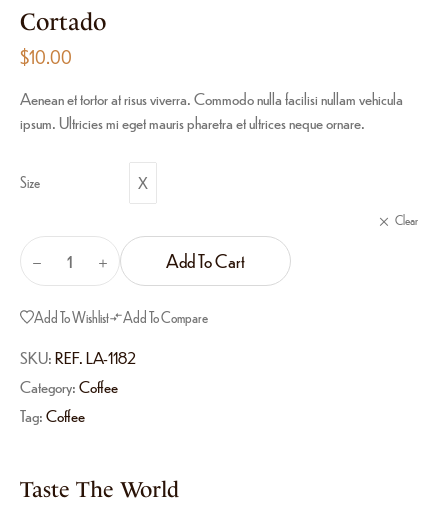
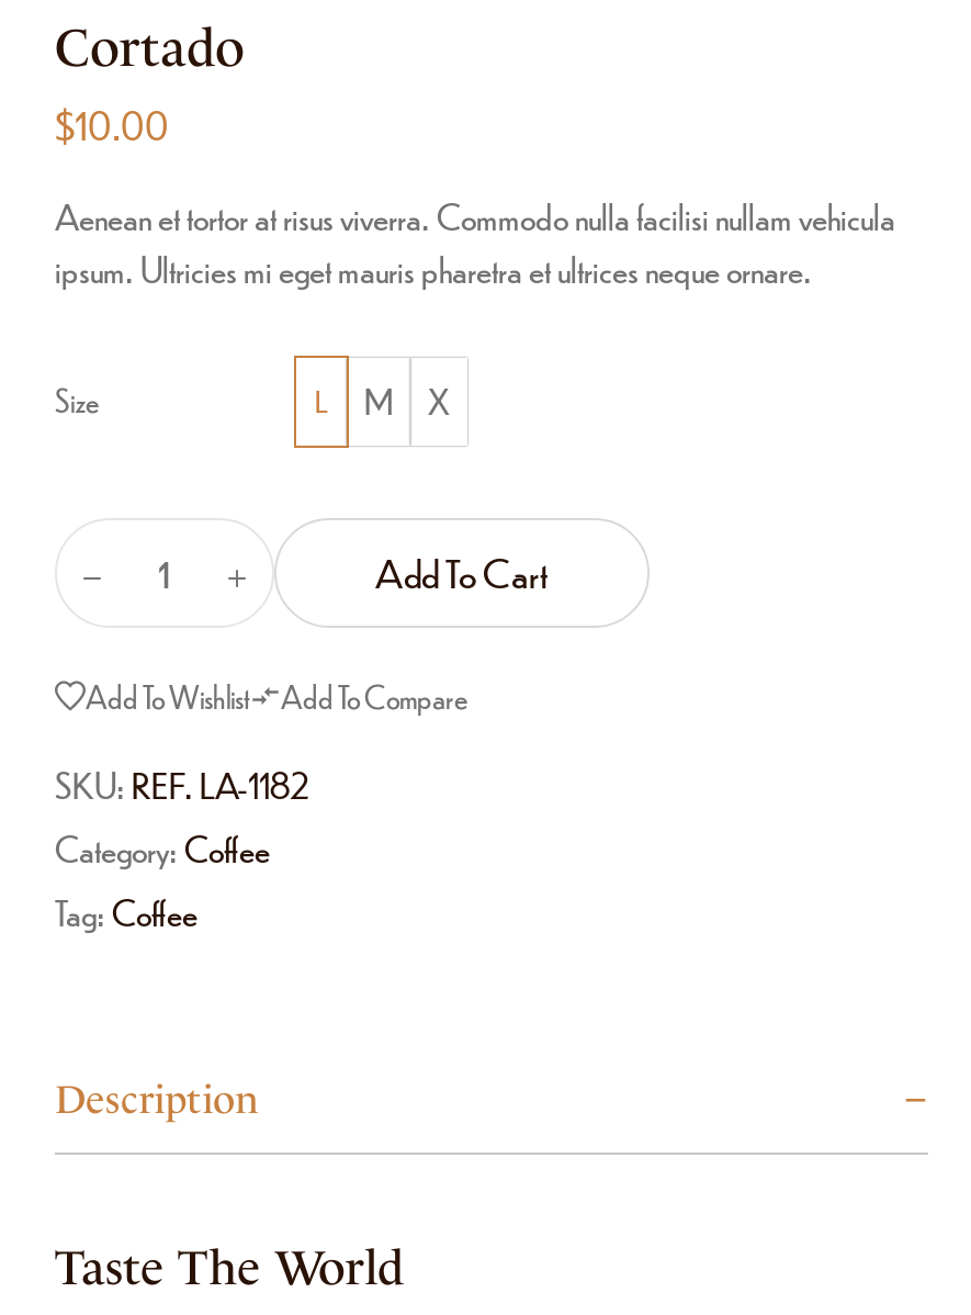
+ L
+ M

- Clear

+ Description
